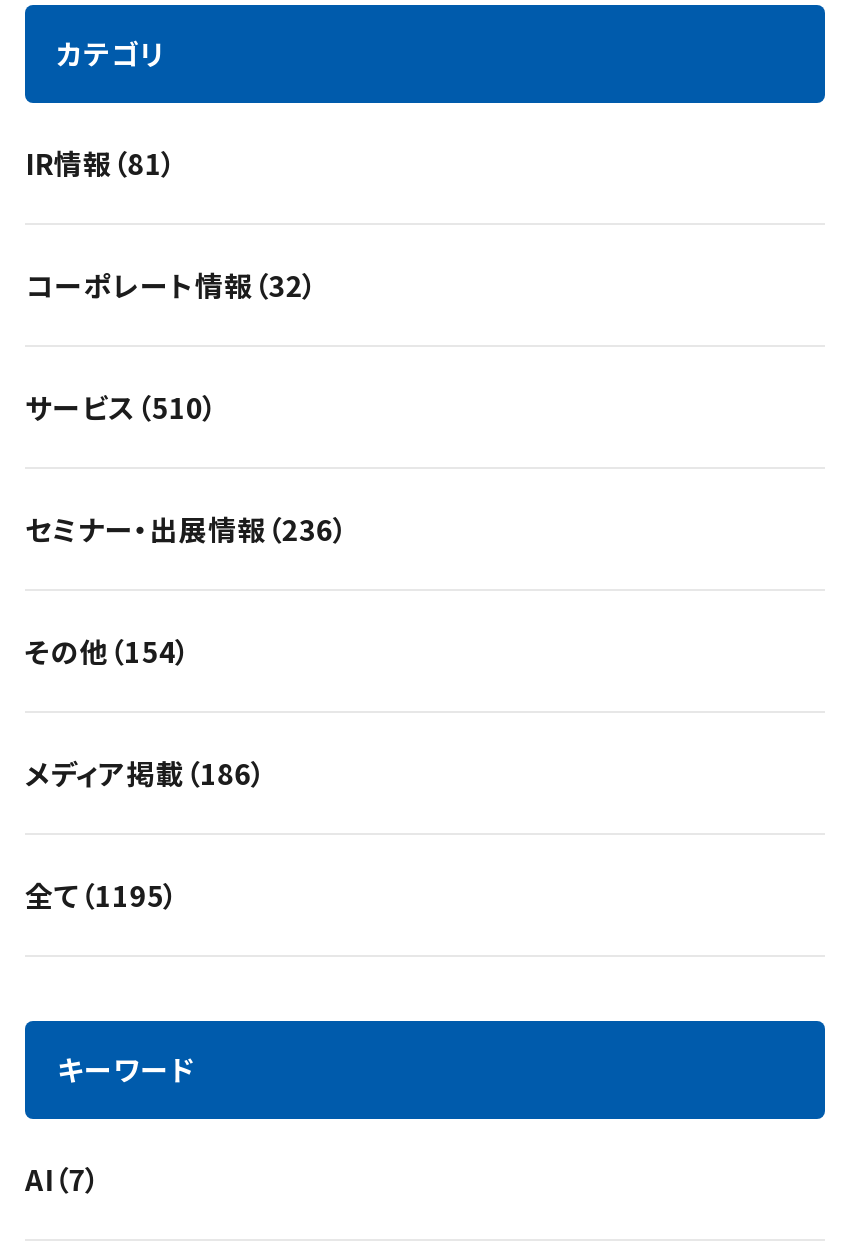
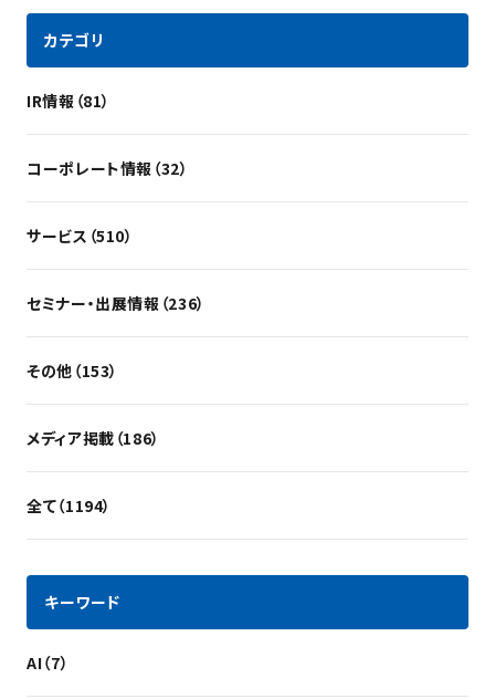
- その他（154）
+ その他（153）

- 全て（1195）
+ 全て（1194）
